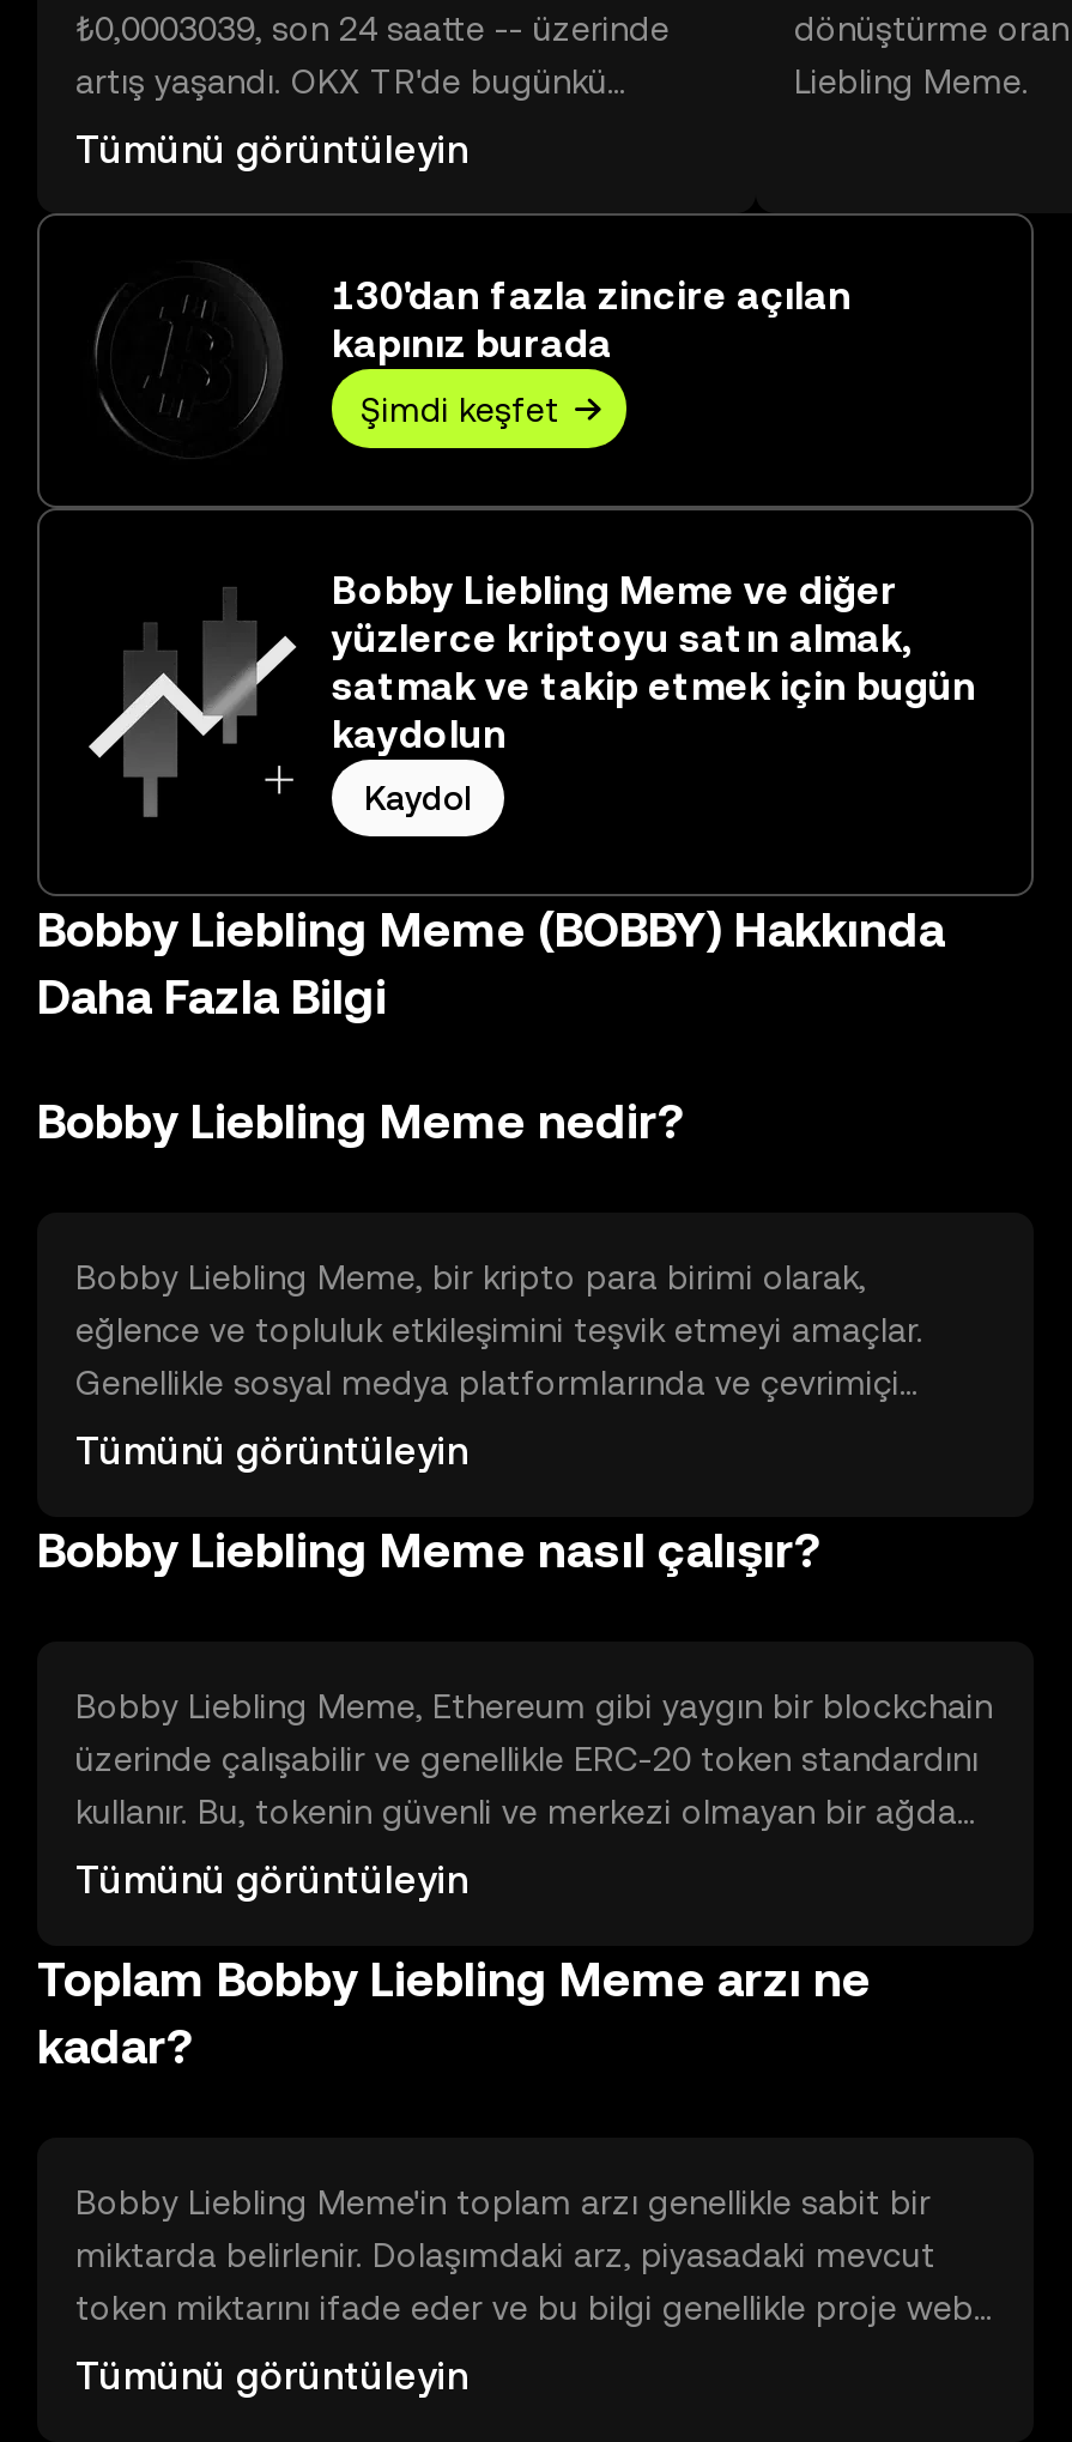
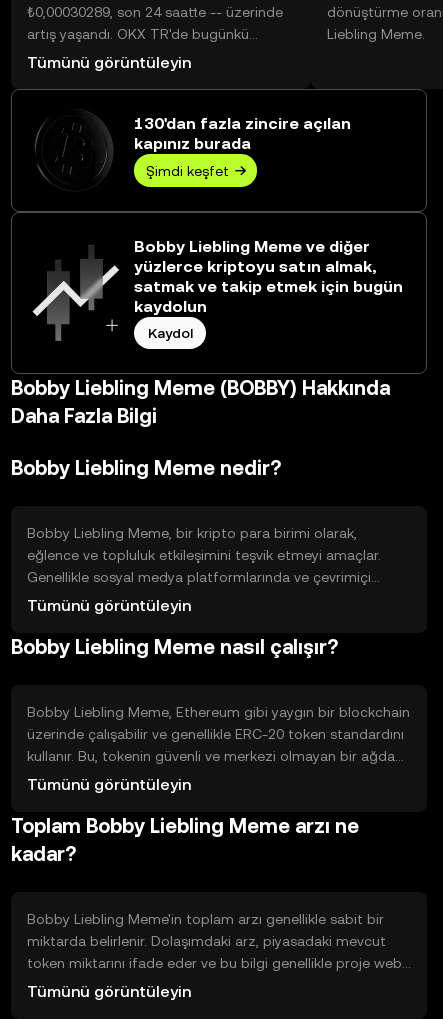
- ₺0,0003039, son 24 saatte -- üzerinde
+ ₺0,00030289, son 24 saatte -- üzerinde
